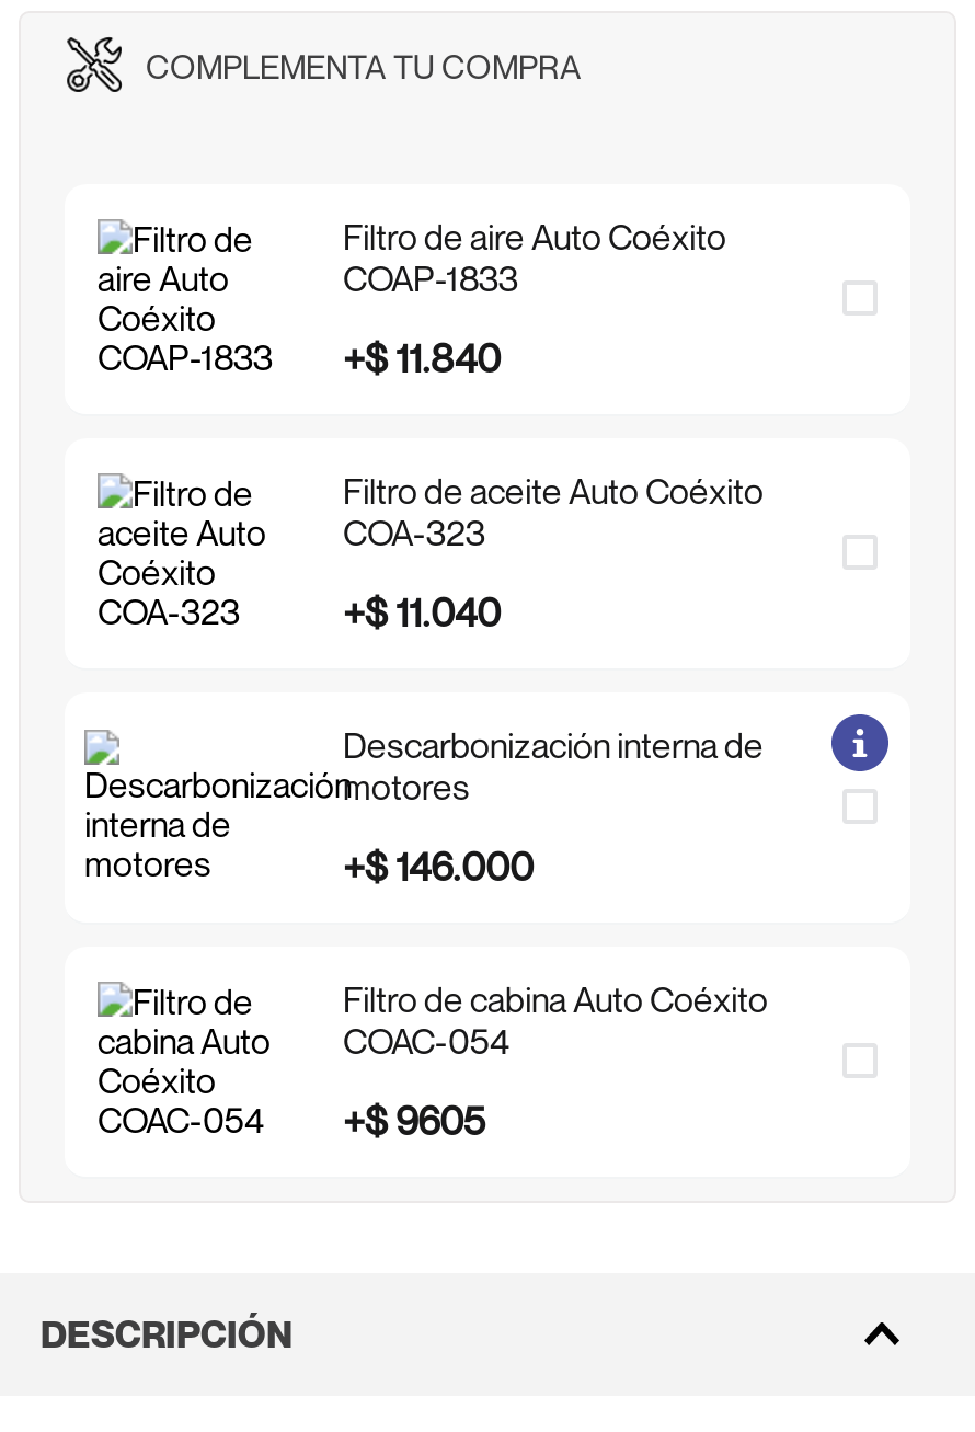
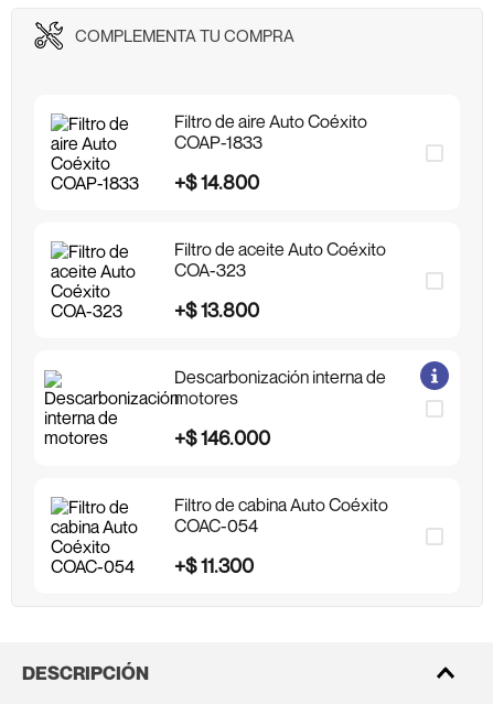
- +$ 11.840
+ +$ 14.800

- +$ 11.040
+ +$ 13.800

- +$ 9605
+ +$ 11.300
